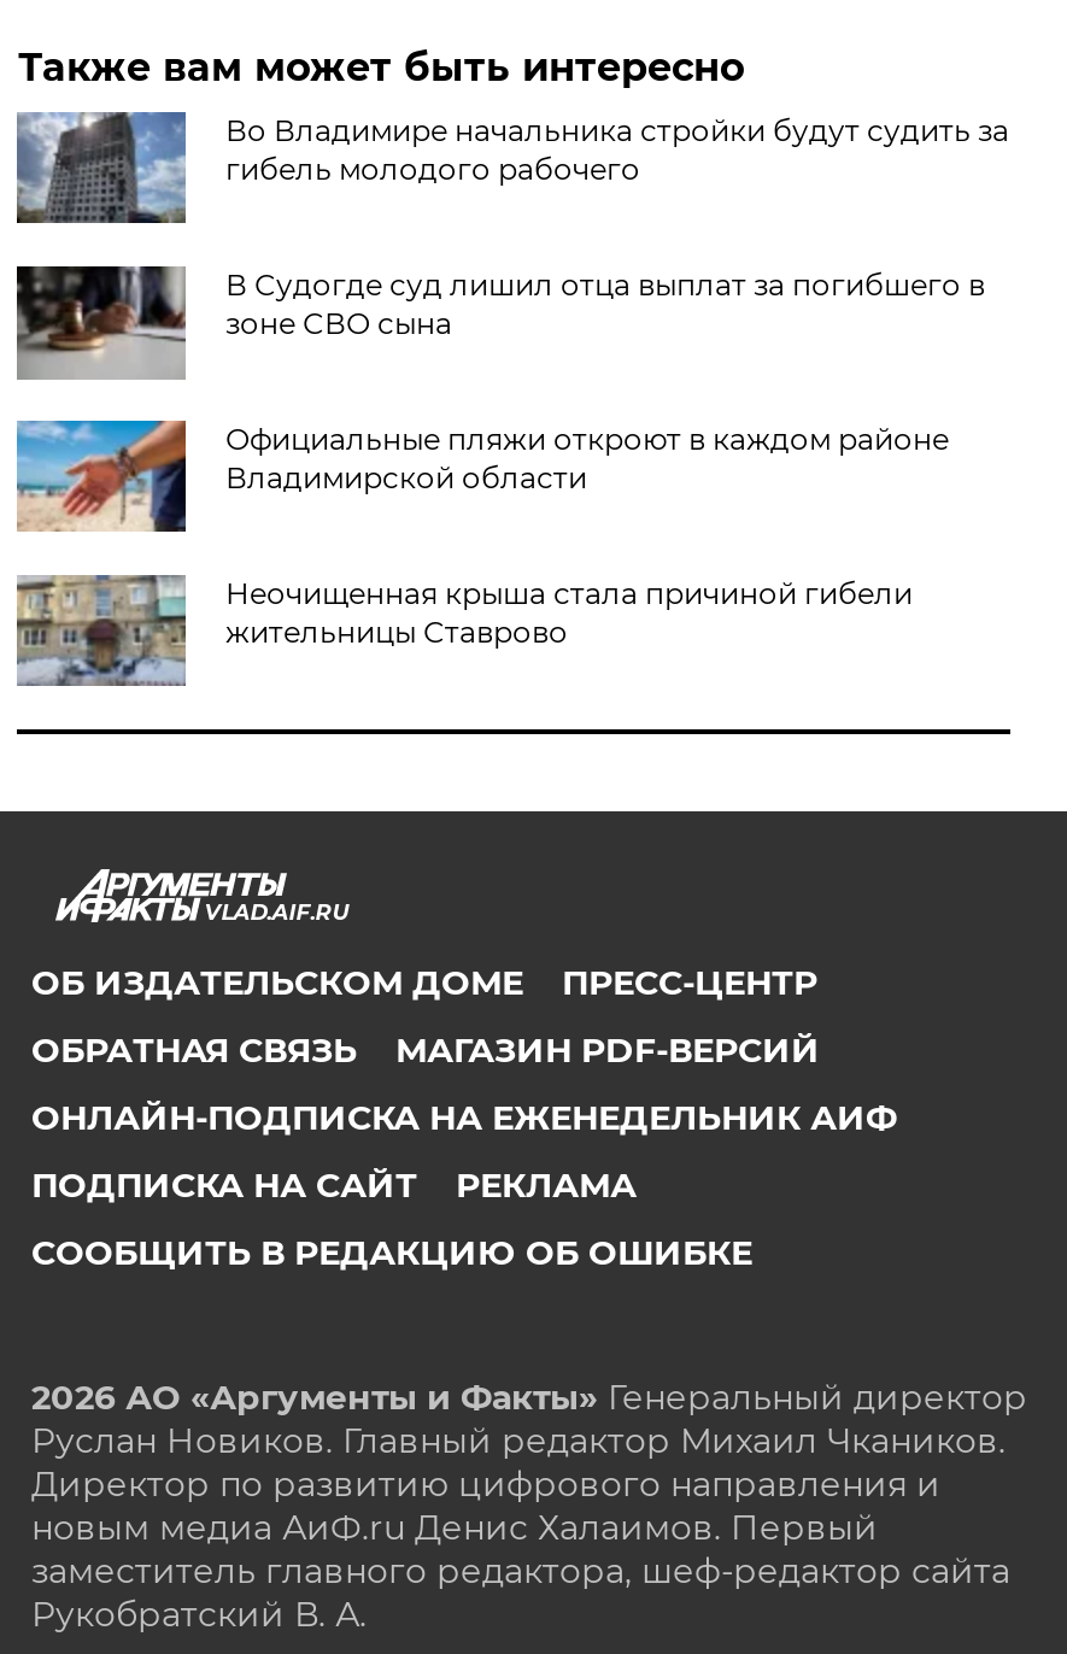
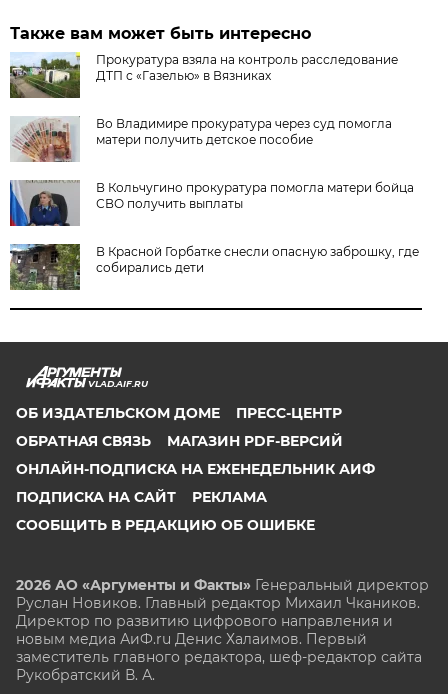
- [image]
- Во Владимире начальника стройки будут судить за
- гибель молодого рабочего
+ [image]
+ Прокуратура взяла на контроль расследование
+ ДТП с «Газелью» в Вязниках

- [image]
- В Судогде суд лишил отца выплат за погибшего в
- зоне СВО сына
+ [image]
+ Во Владимире прокуратура через суд помогла
+ матери получить детское пособие

- [image]
- Официальные пляжи откроют в каждом районе
- Владимирской области
+ [image]
+ В Кольчугино прокуратура помогла матери бойца
+ СВО получить выплаты

- [image]
- Неочищенная крыша стала причиной гибели
- жительницы Ставрово
+ [image]
+ В Красной Горбатке снесли опасную заброшку, где
+ собирались дети
